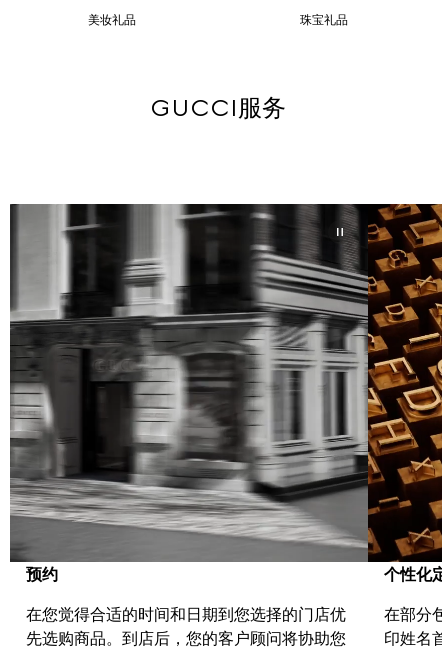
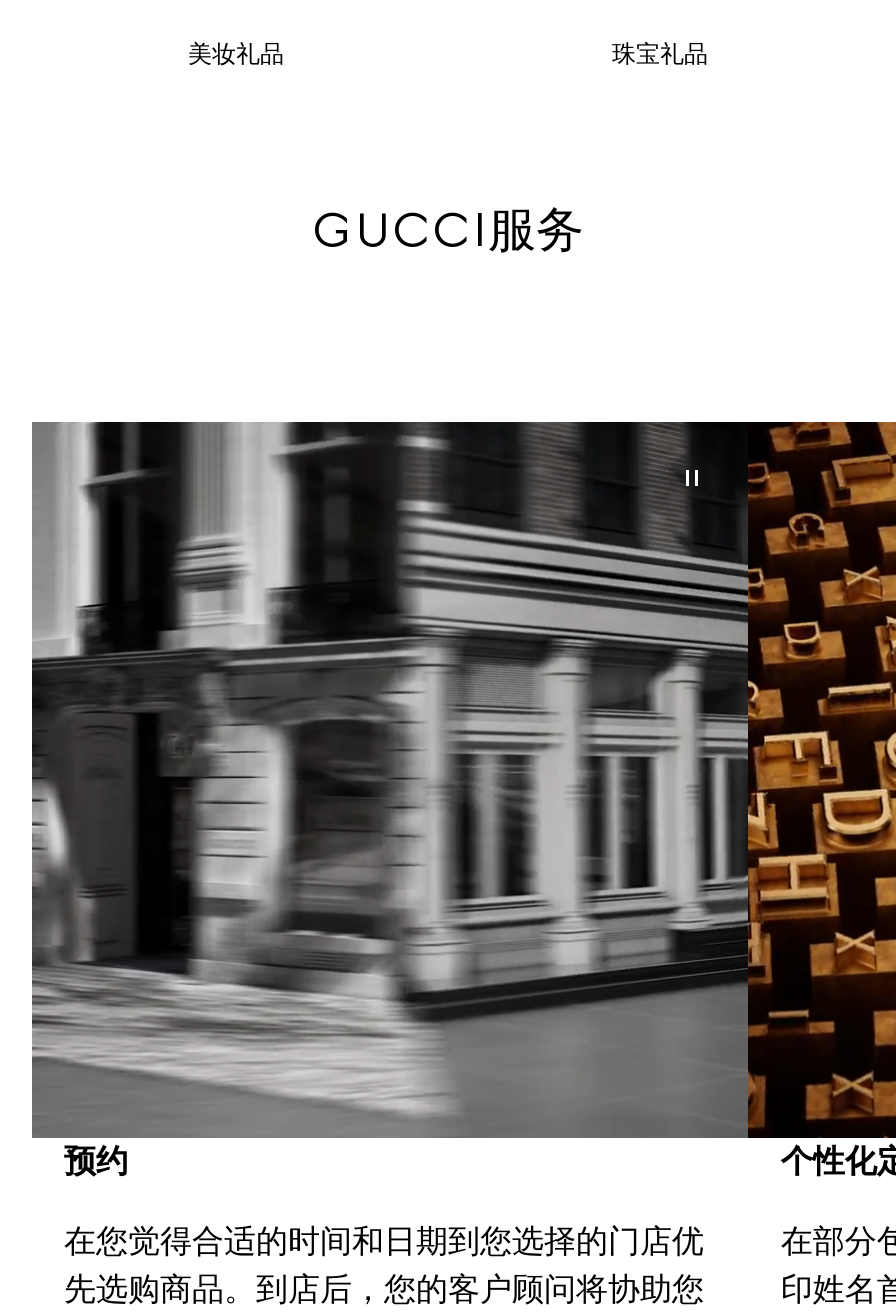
- [image]
+ [image]
